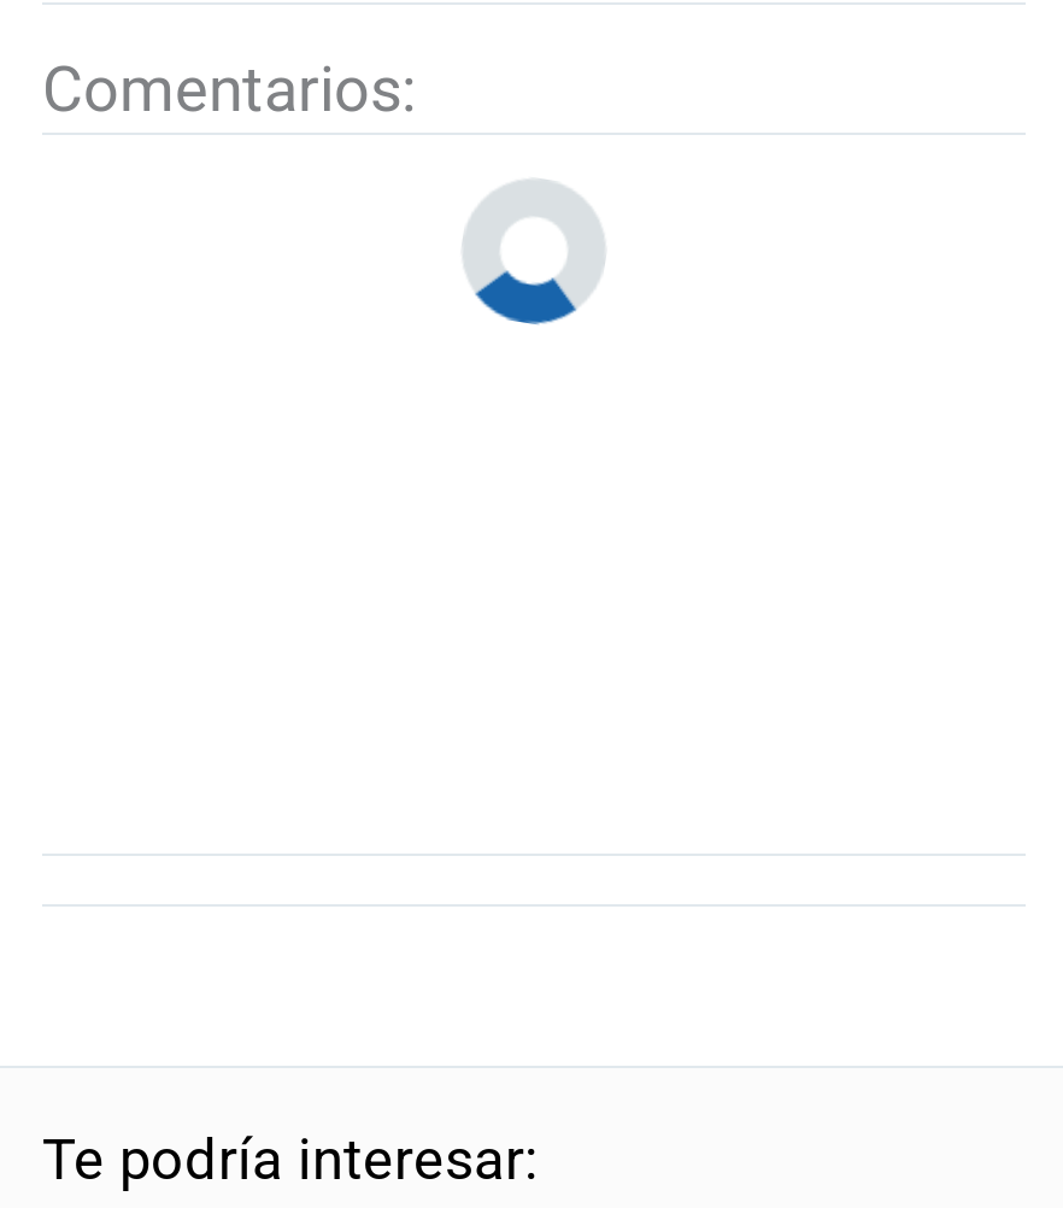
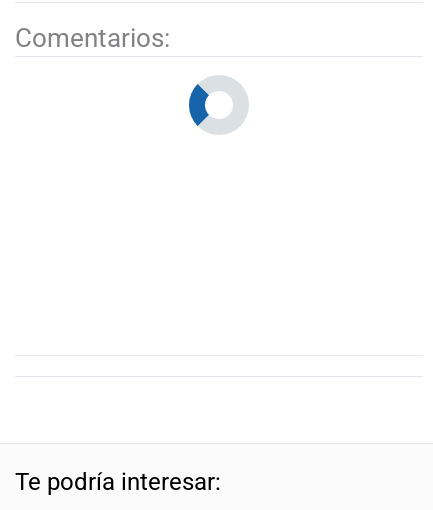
- [image]
+ [image]
